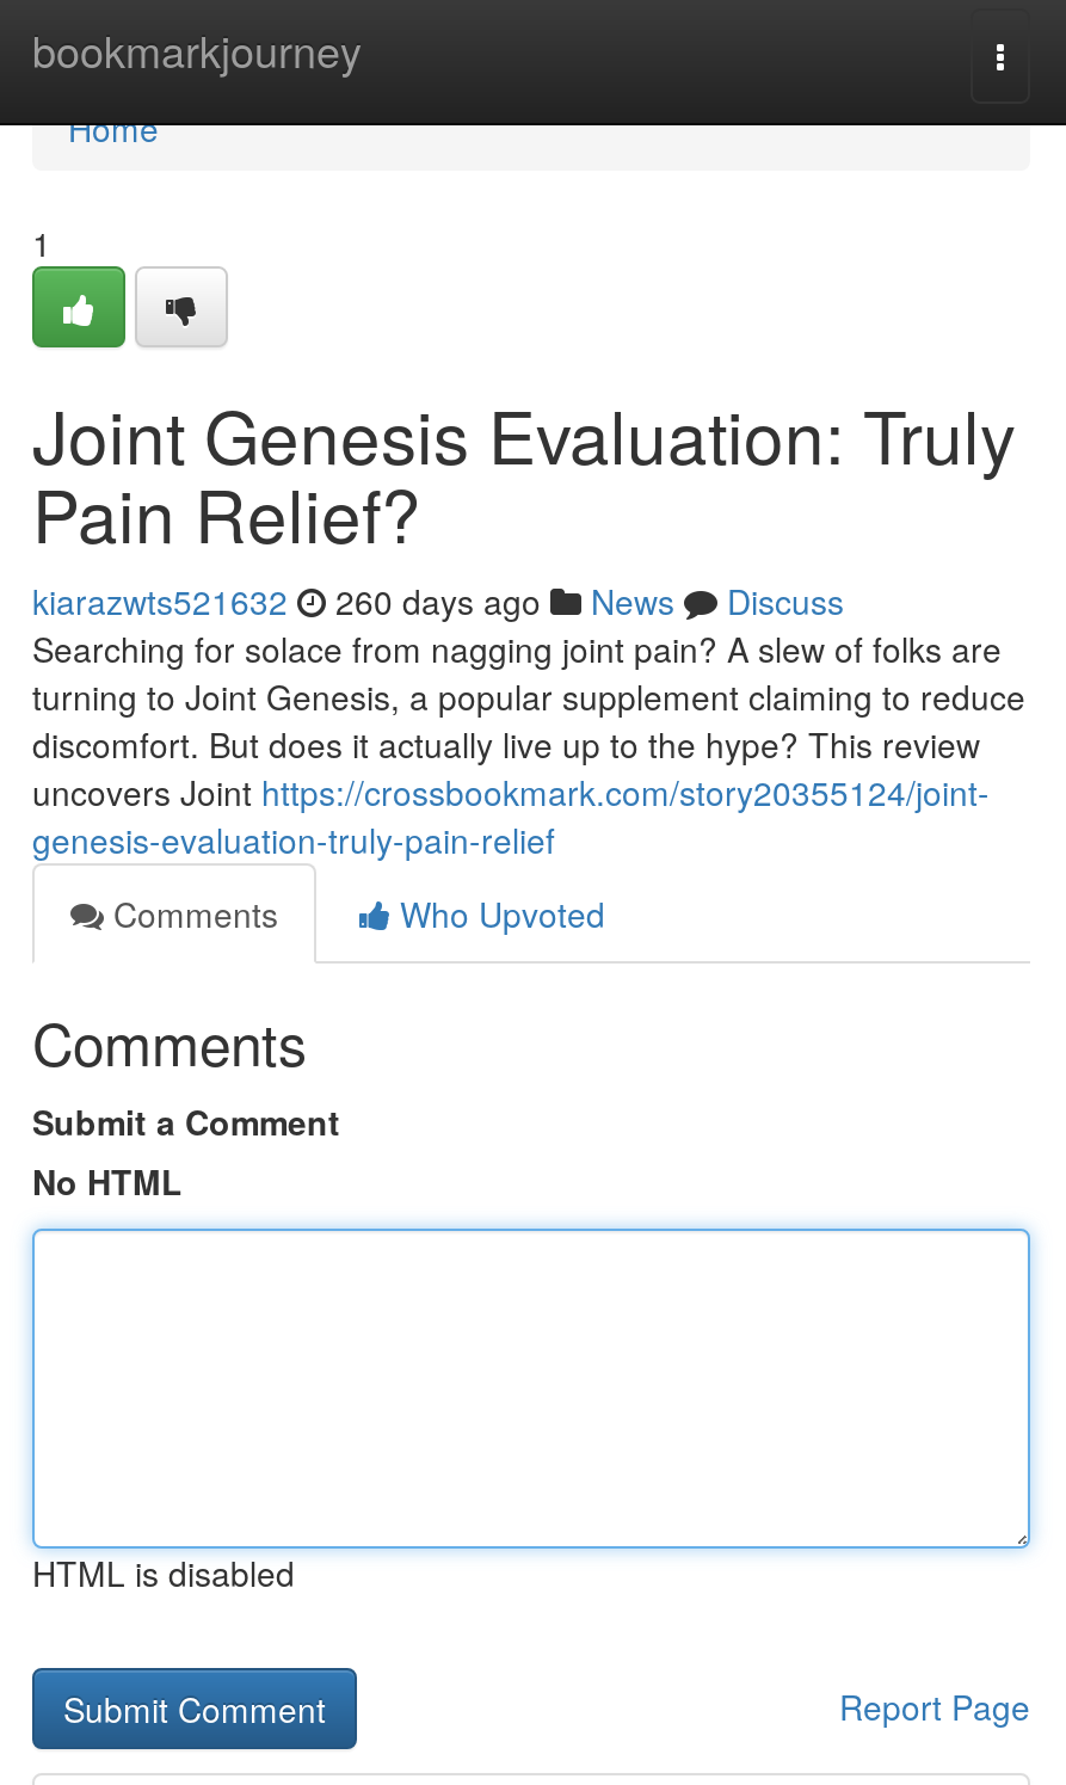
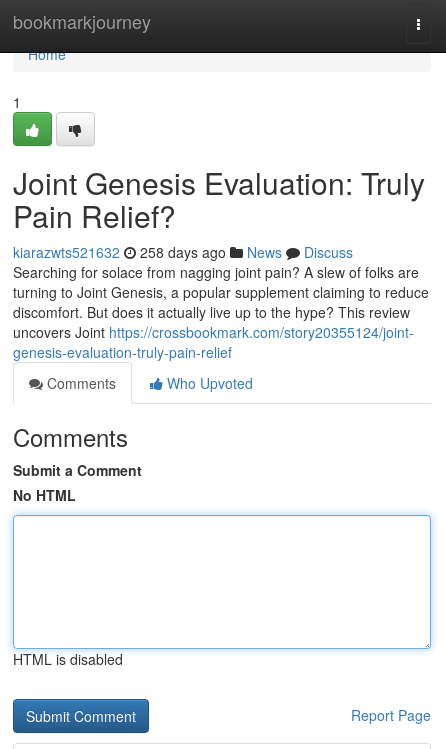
- kiarazwts521632 260 days ago News Discuss
+ kiarazwts521632 258 days ago News Discuss
